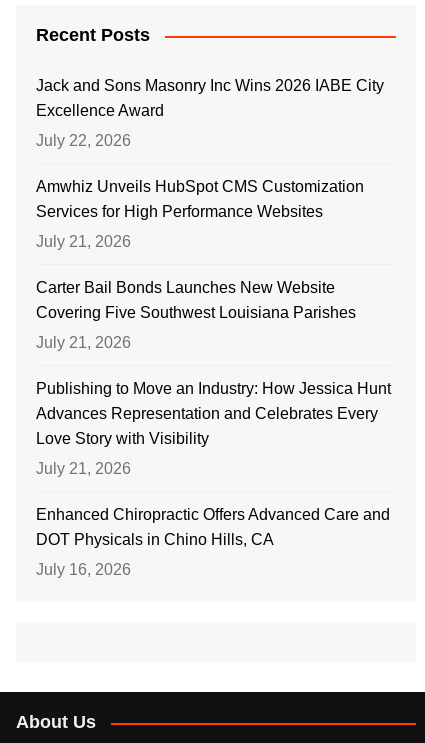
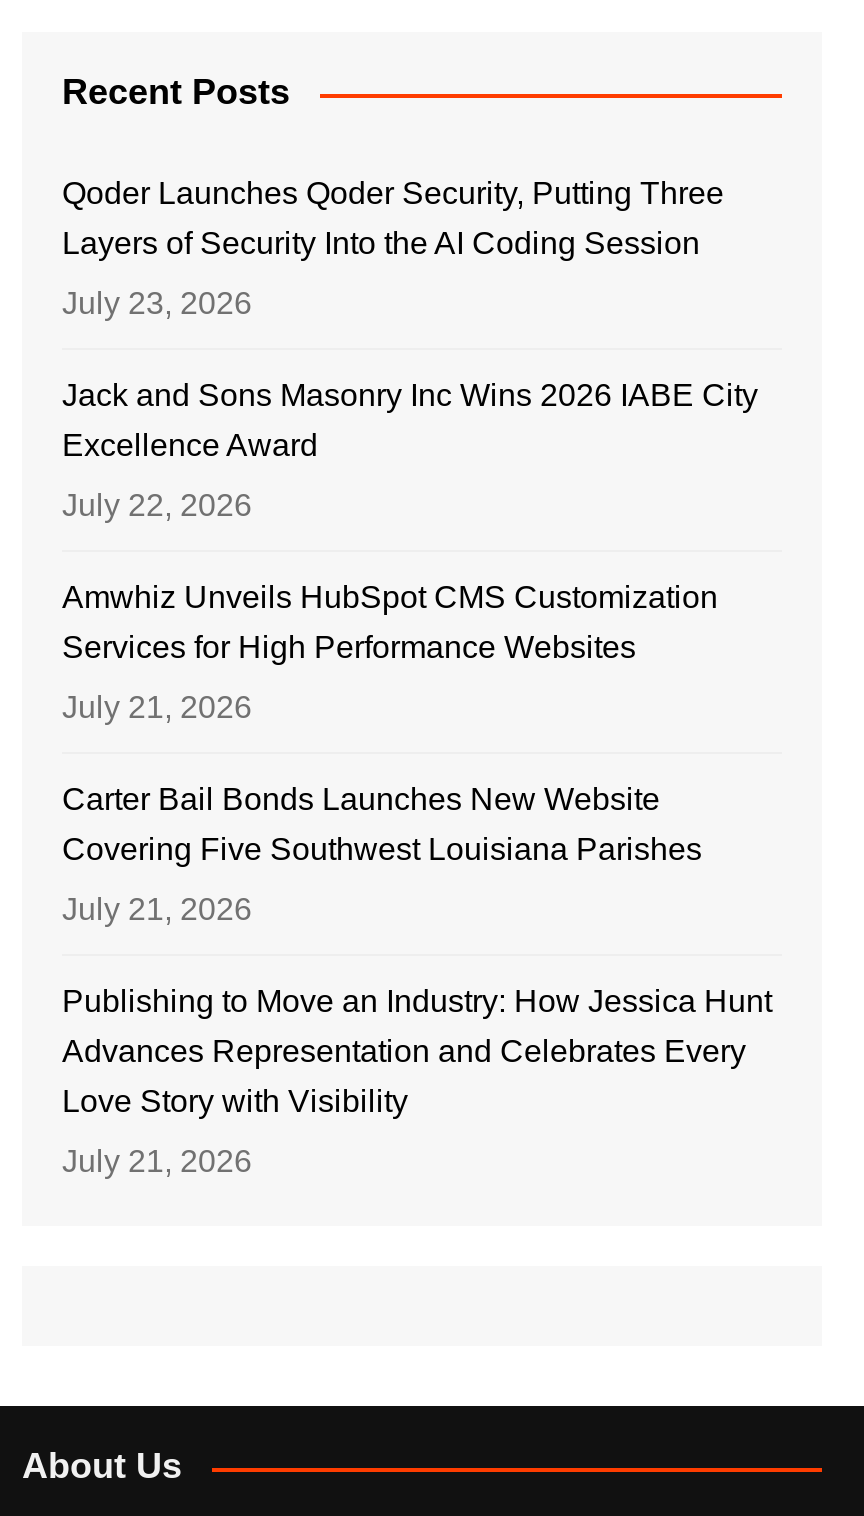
+ Qoder Launches Qoder Security, Putting Three
+ Layers of Security Into the AI Coding Session
+ July 23, 2026

moved down: Jack and Sons Masonry Inc Wins 2026 IABE City | Excellence Award | July 22, 2026 | ... | Love Story with Visibility | July 21, 2026

- Enhanced Chiropractic Offers Advanced Care and
- DOT Physicals in Chino Hills, CA
- July 16, 2026
